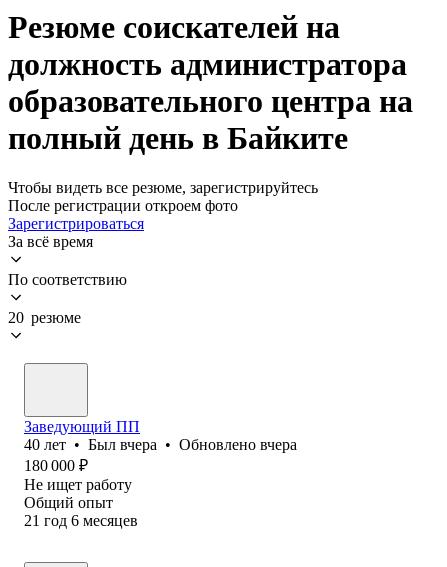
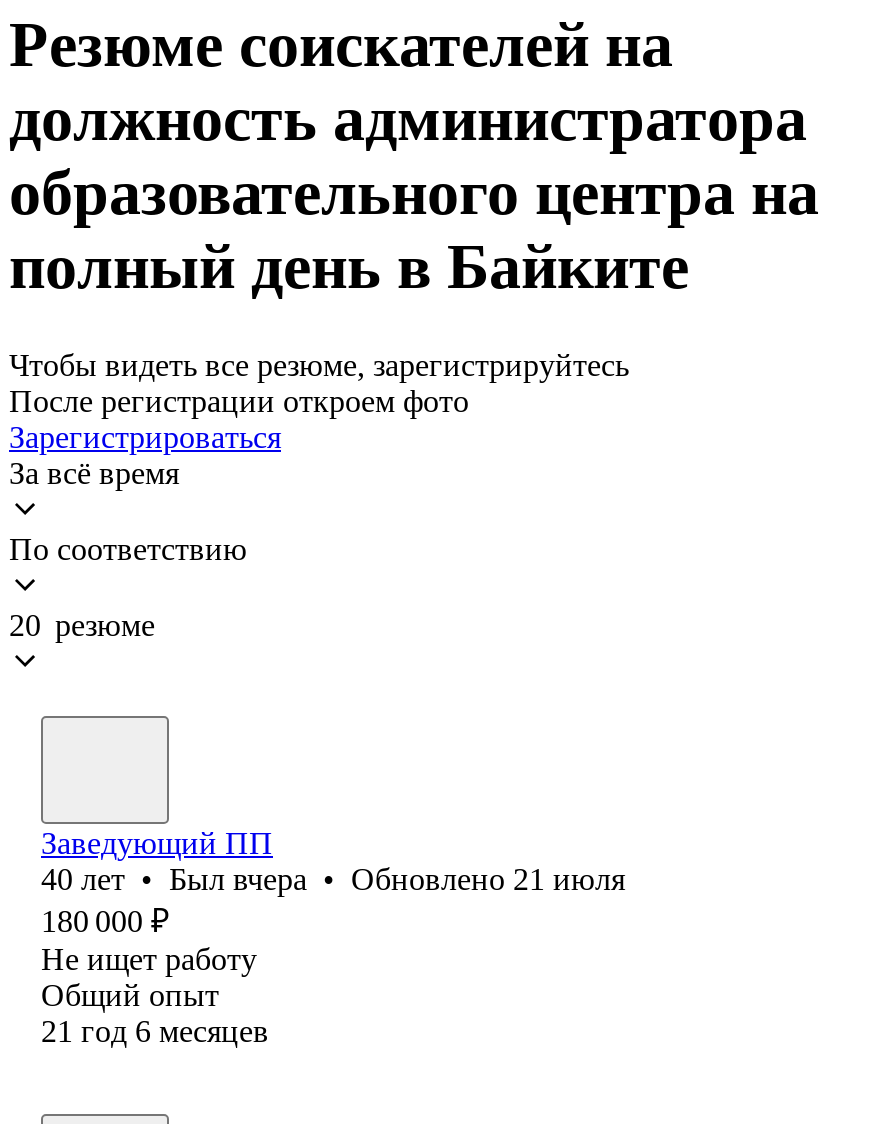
- 40 лет • Был вчера • Обновлено вчера
+ 40 лет • Был вчера • Обновлено 21 июля
